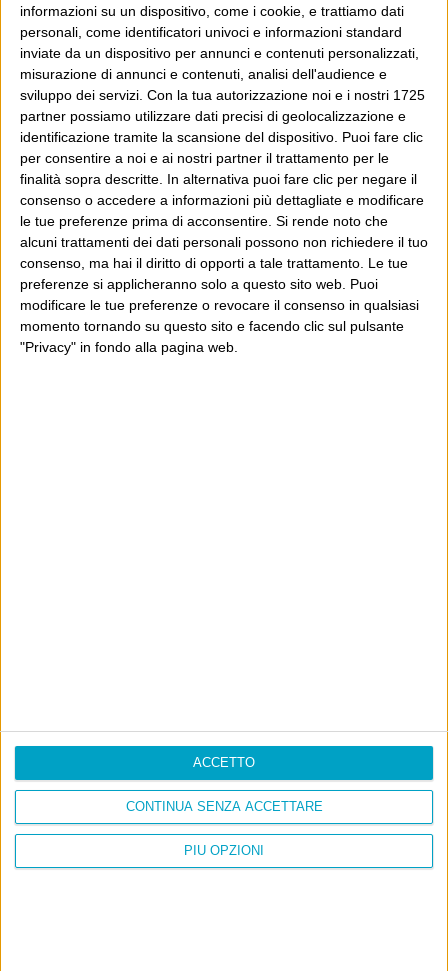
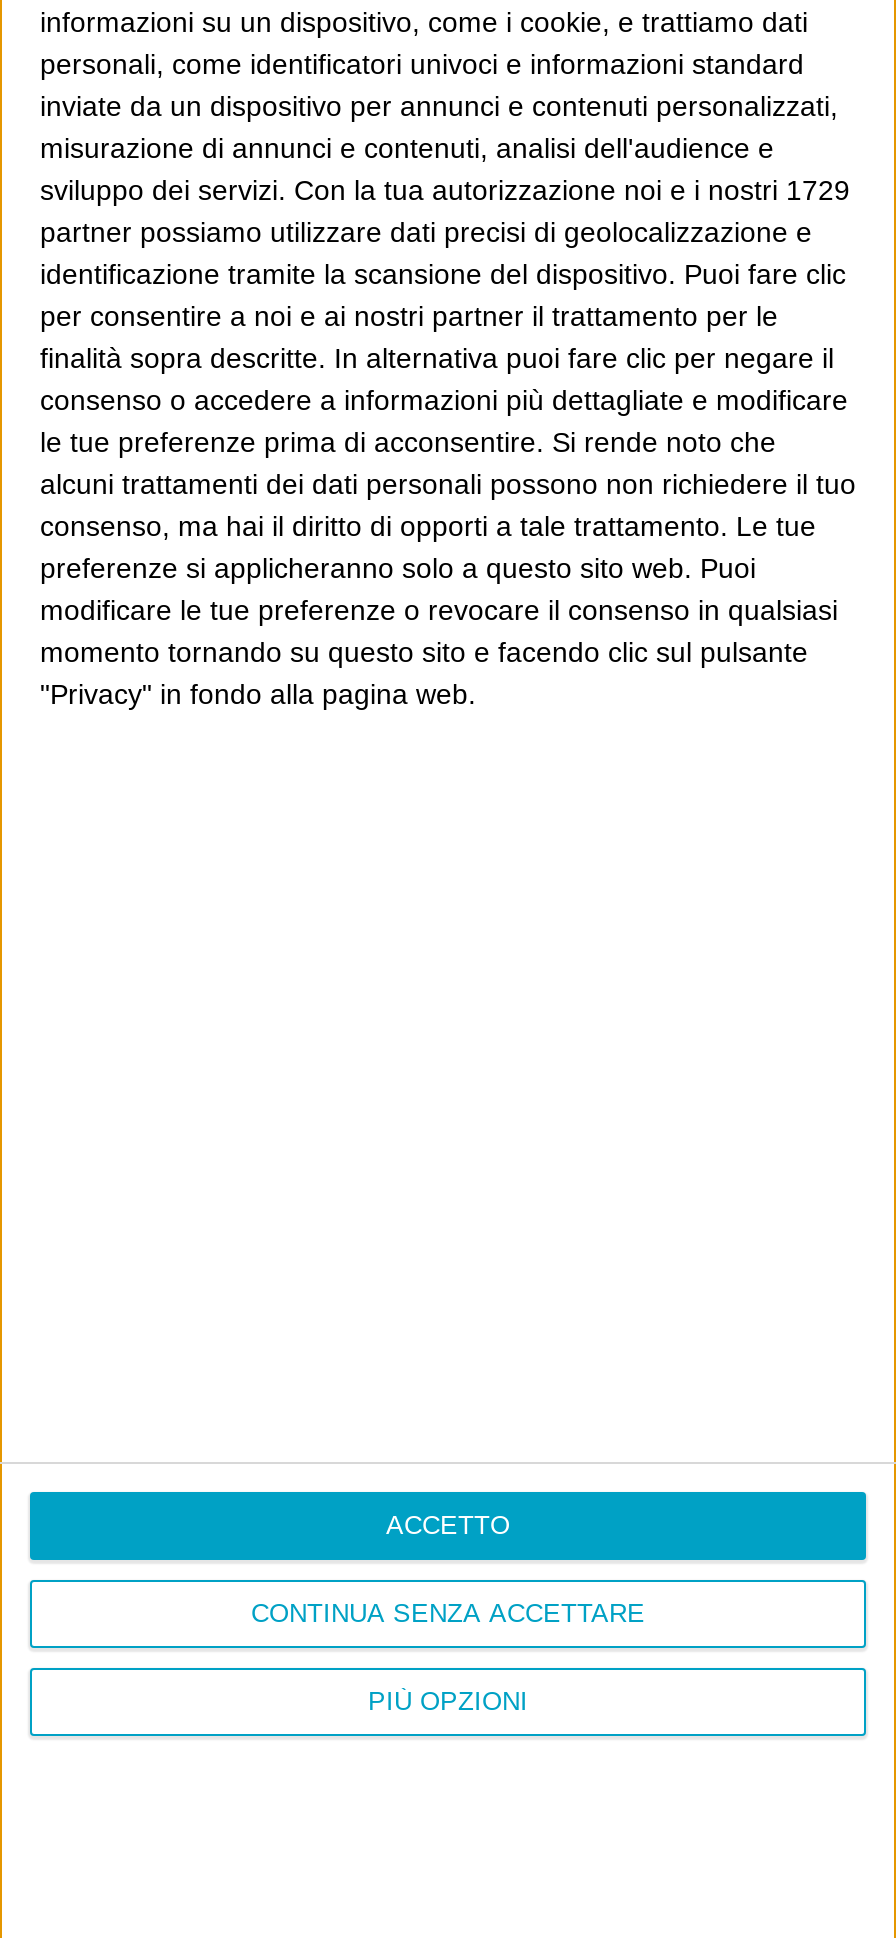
- sviluppo dei servizi. Con la tua autorizzazione noi e i nostri 1725
+ sviluppo dei servizi. Con la tua autorizzazione noi e i nostri 1729
